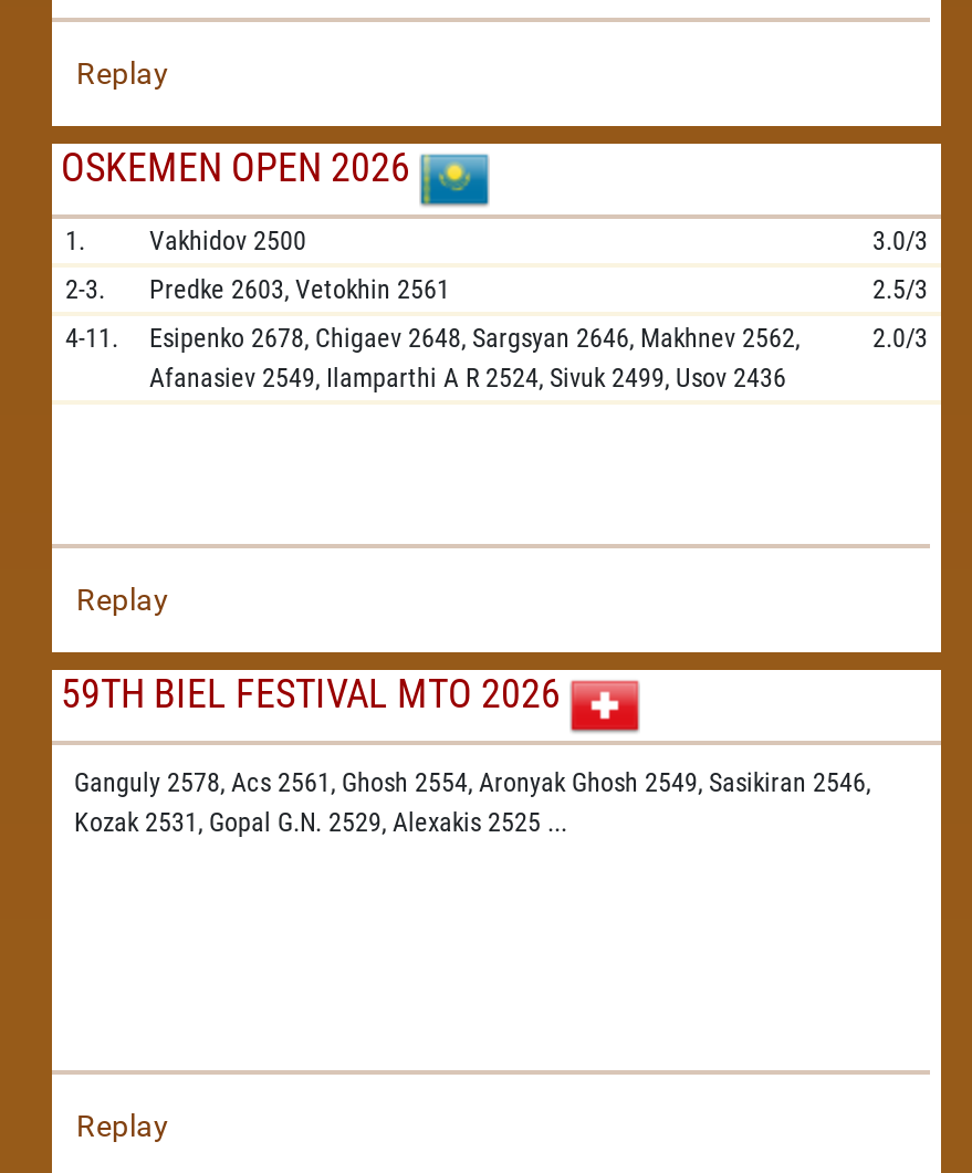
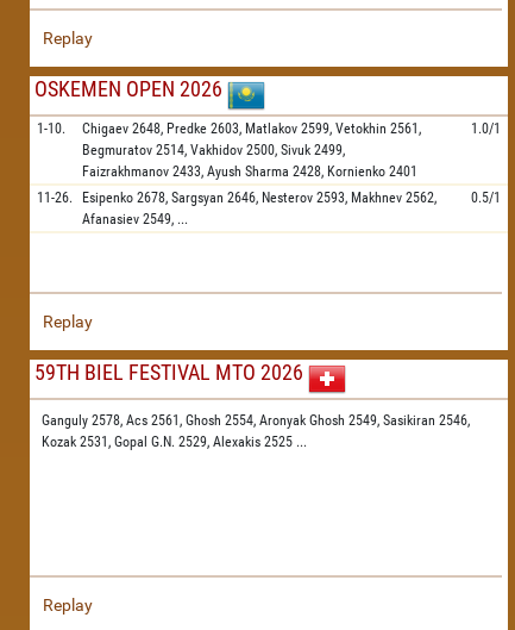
- 1.
- Vakhidov 2500
- 3.0/3
+ 1-10.
+ Chigaev 2648, Predke 2603, Matlakov 2599, Vetokhin 2561,
+ Begmuratov 2514, Vakhidov 2500, Sivuk 2499,
+ Faizrakhmanov 2433, Ayush Sharma 2428, Kornienko 2401

- 2-3.
- Predke 2603, Vetokhin 2561
- 2.5/3
+ 1.0/1

- 4-11.
- Esipenko 2678, Chigaev 2648, Sargsyan 2646, Makhnev 2562,
- Afanasiev 2549, Ilamparthi A R 2524, Sivuk 2499, Usov 2436
+ 11-26. Esipenko 2678, Sargsyan 2646, Nesterov 2593, Makhnev 2562,
+ Afanasiev 2549,...

- 2.0/3
+ 0.5/1
